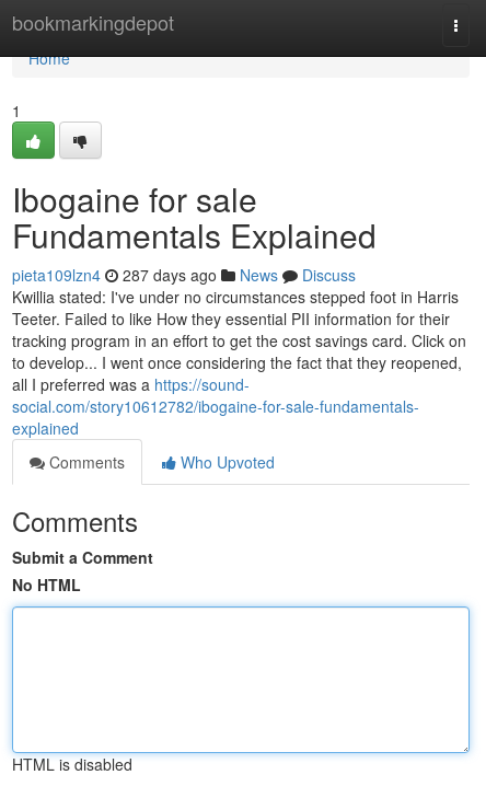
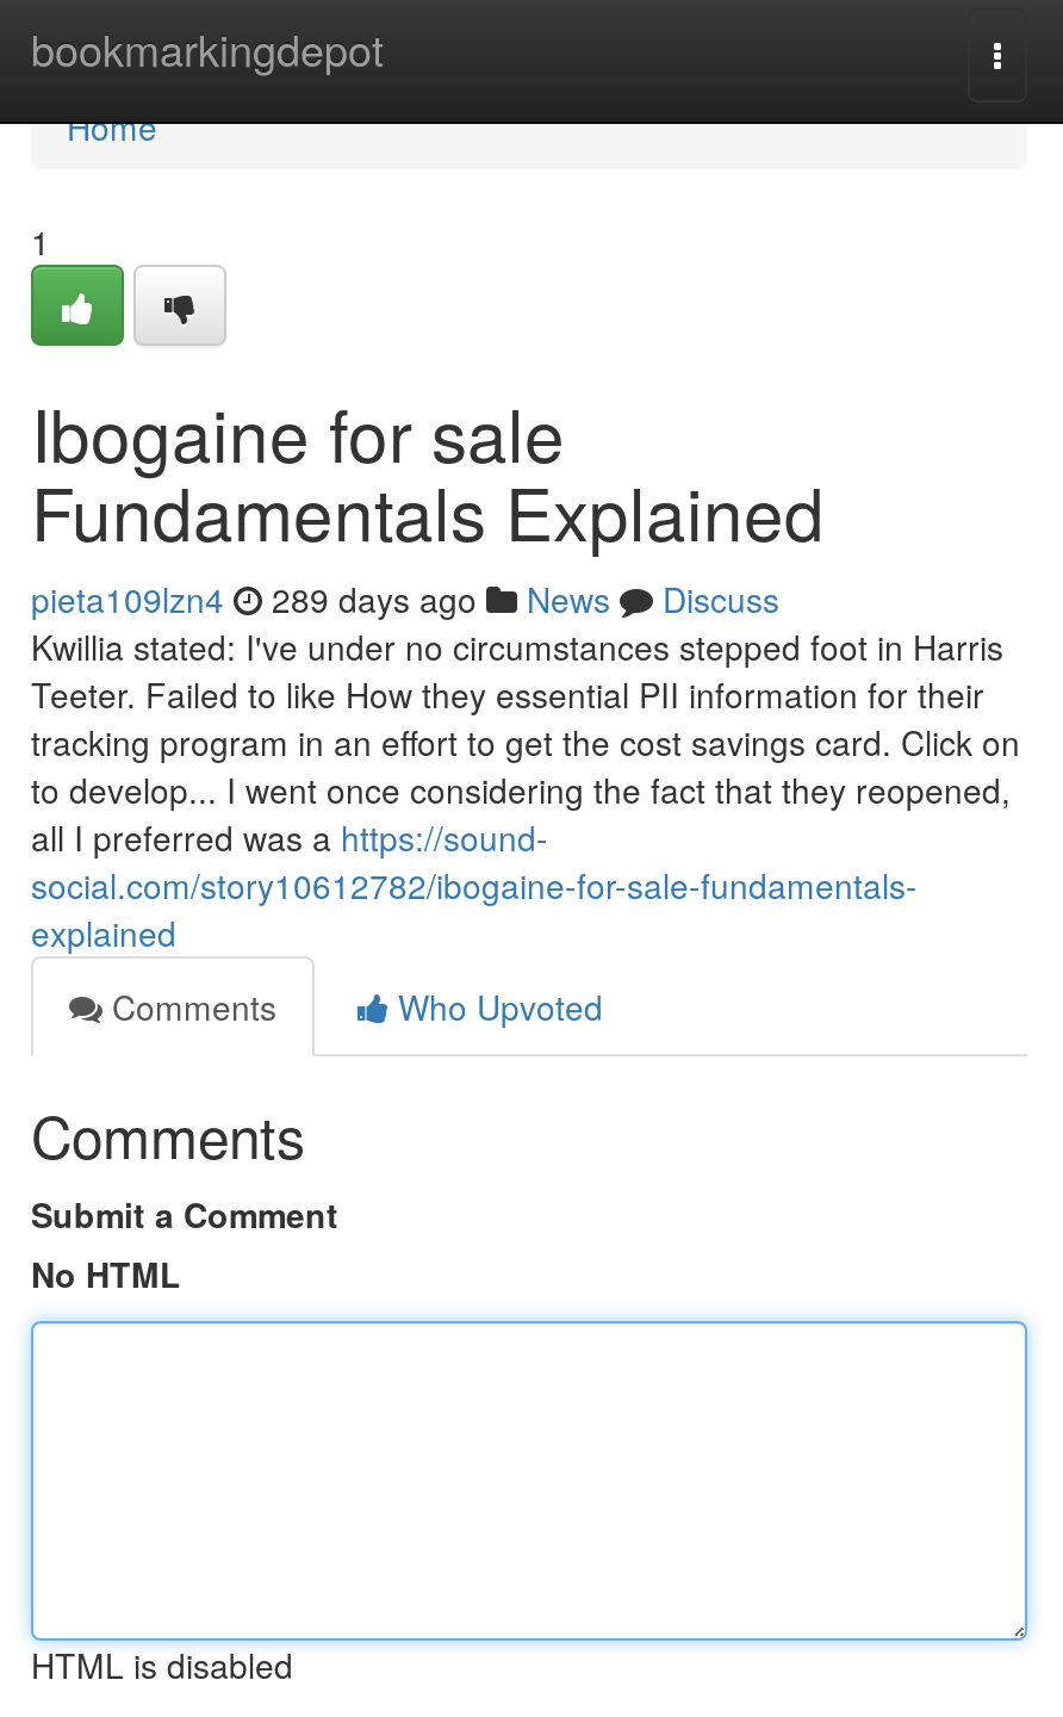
- pieta109lzn4 287 days ago News Discuss
+ pieta109lzn4 289 days ago News Discuss
